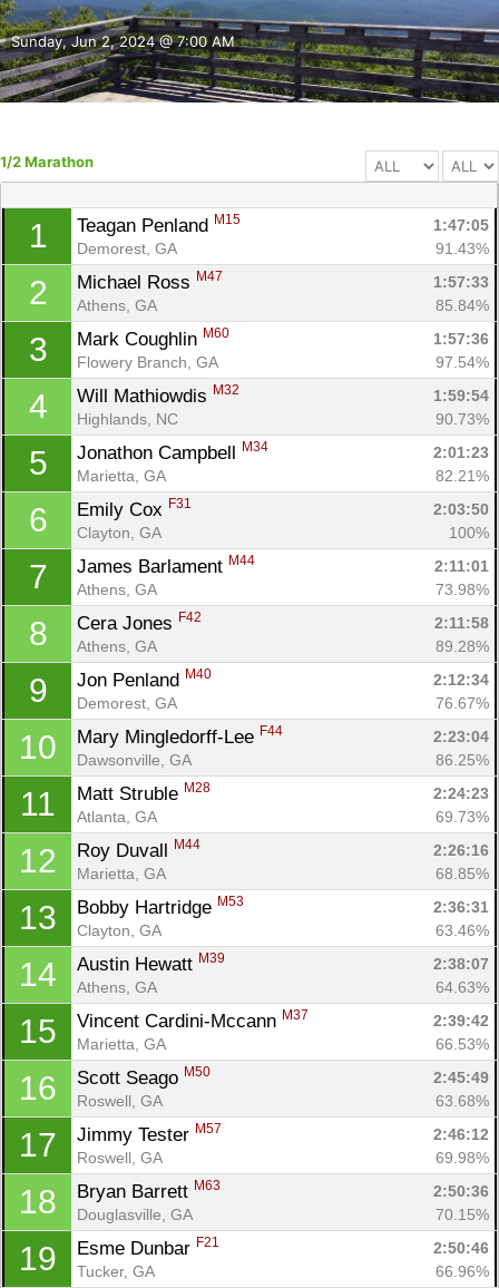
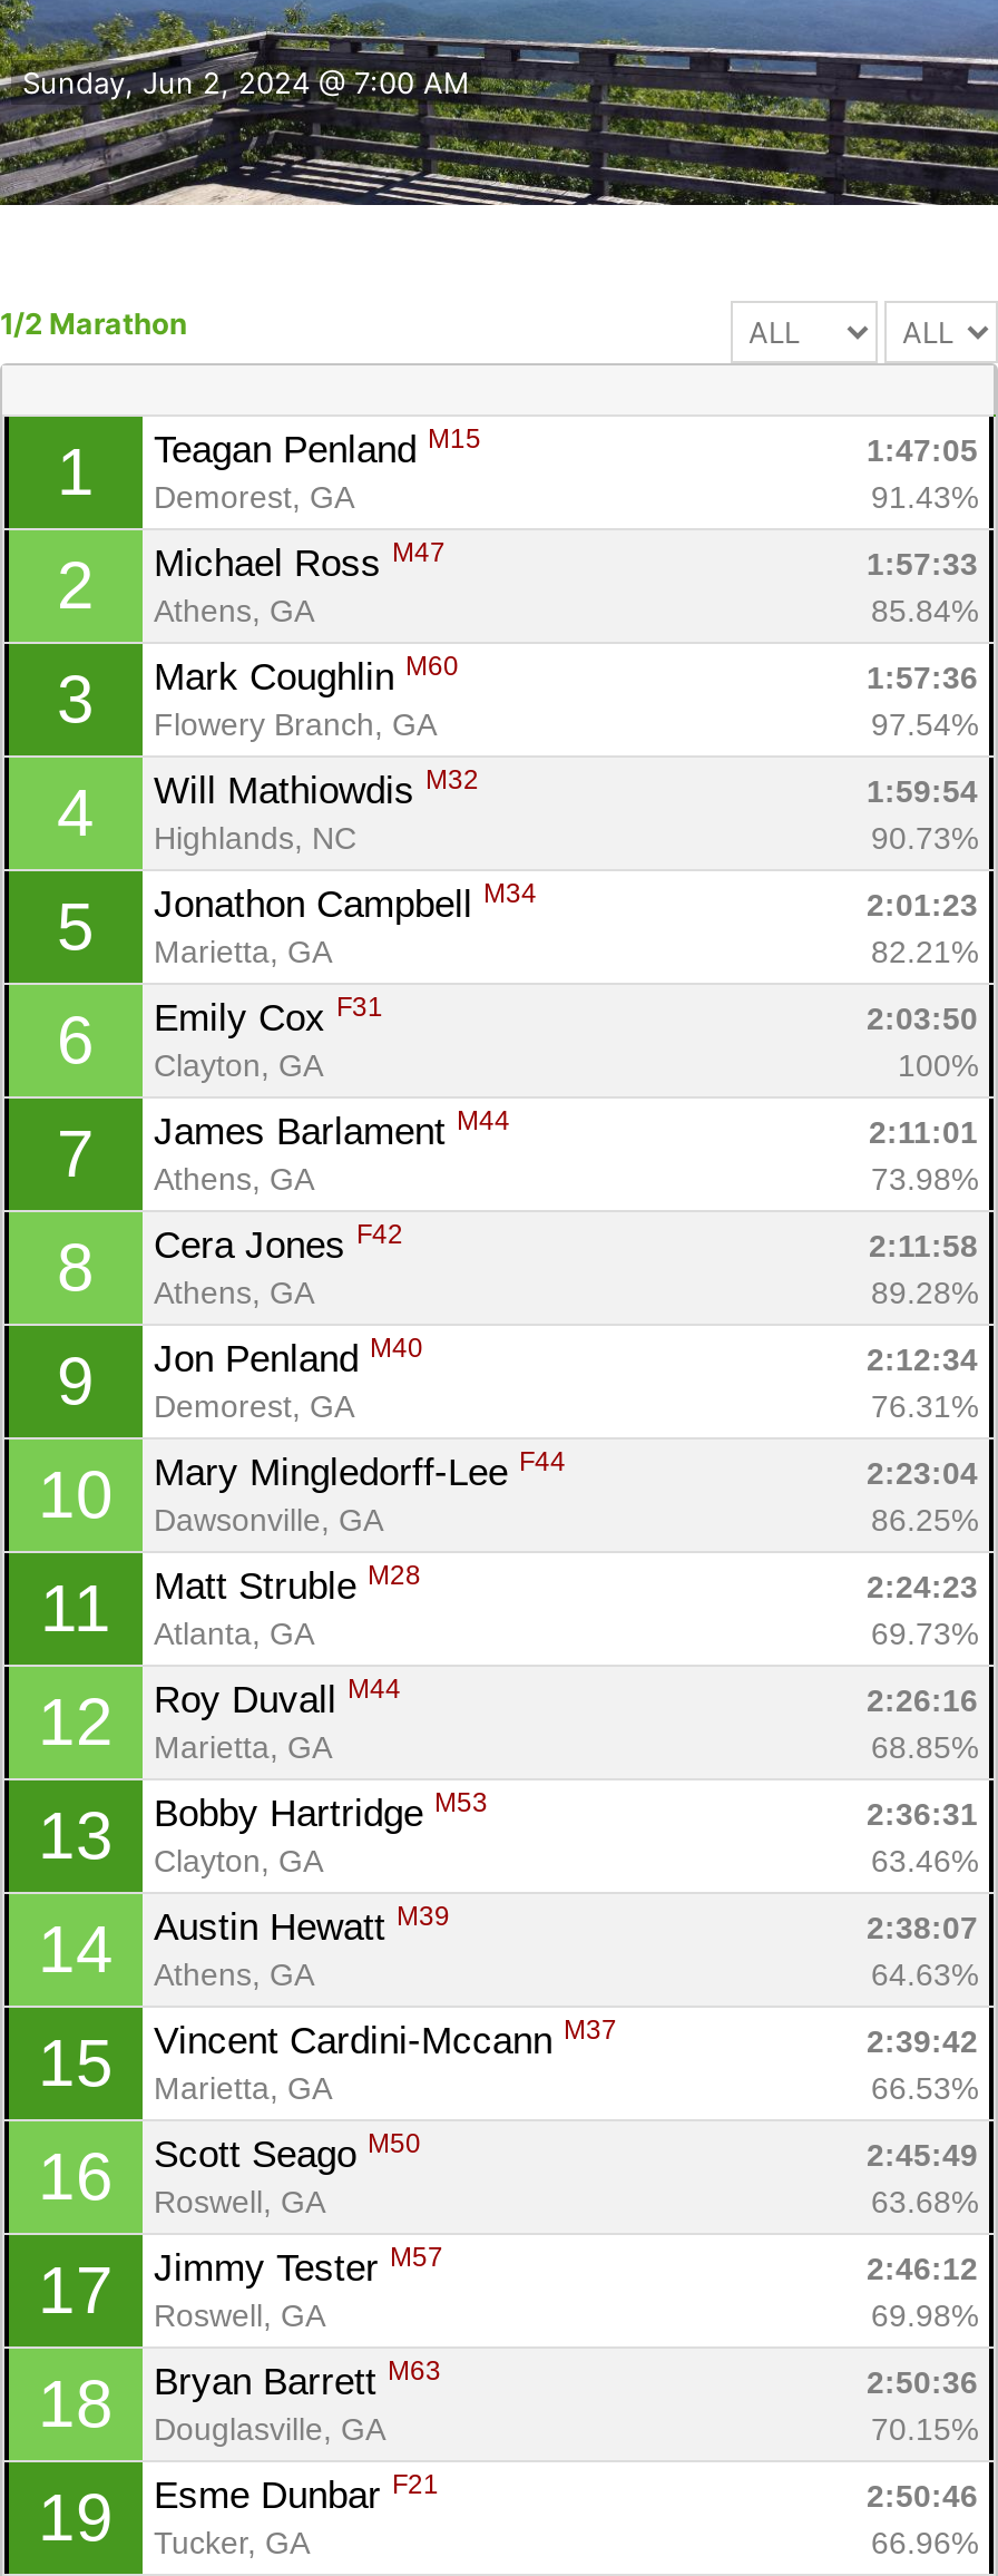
- 76.67%
+ 76.31%
